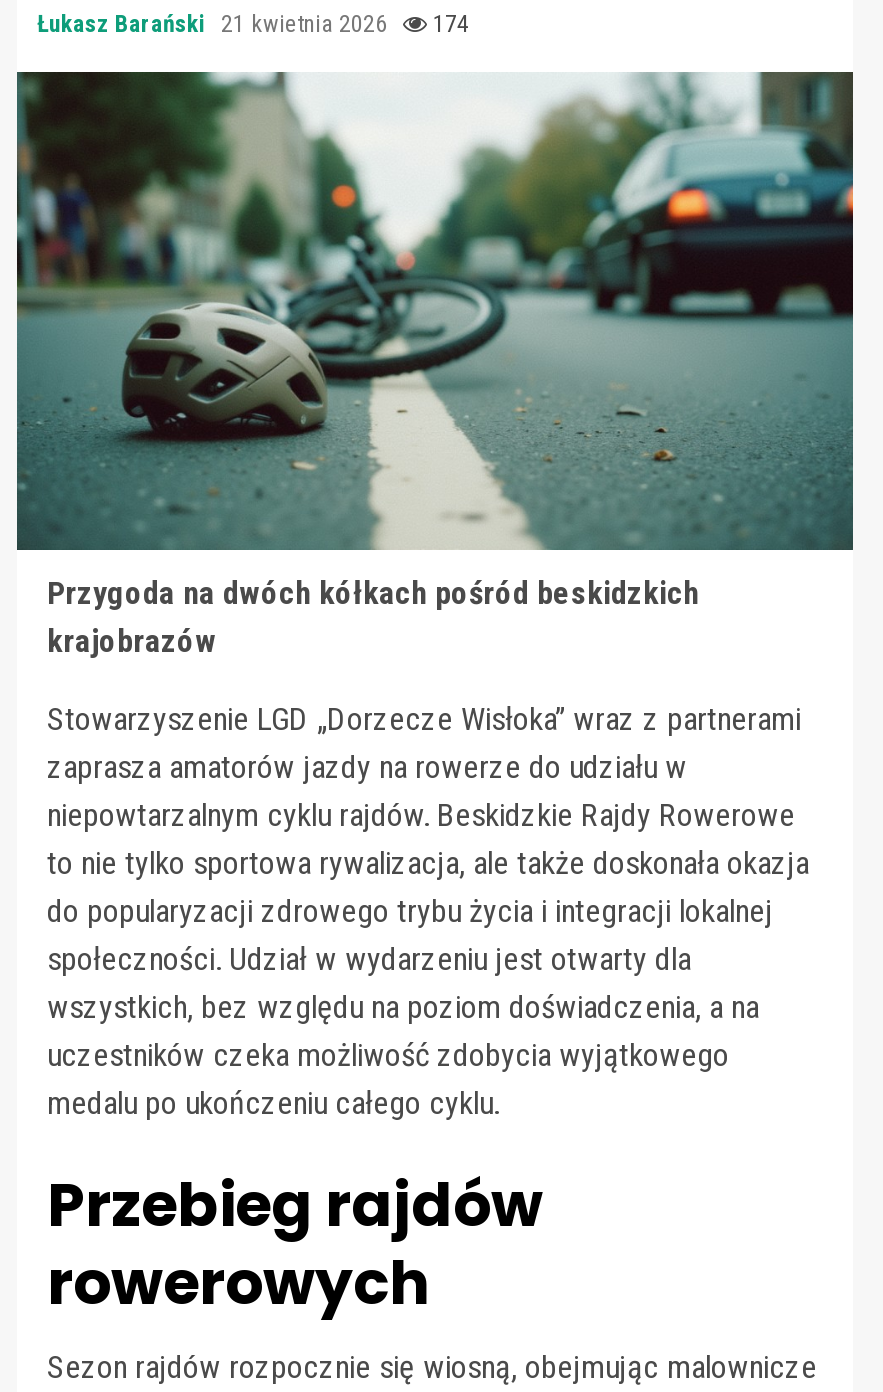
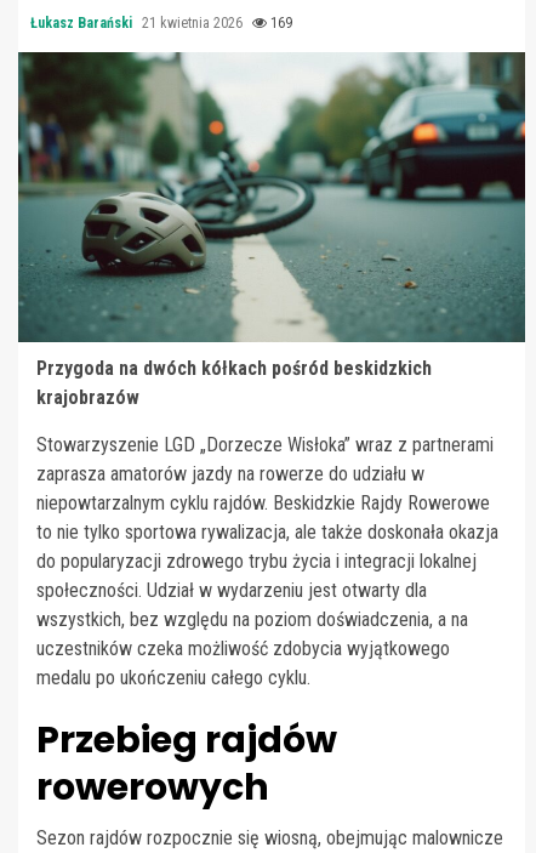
- Łukasz Barański 21 kwietnia 2026 174
+ Łukasz Barański 21 kwietnia 2026 169
